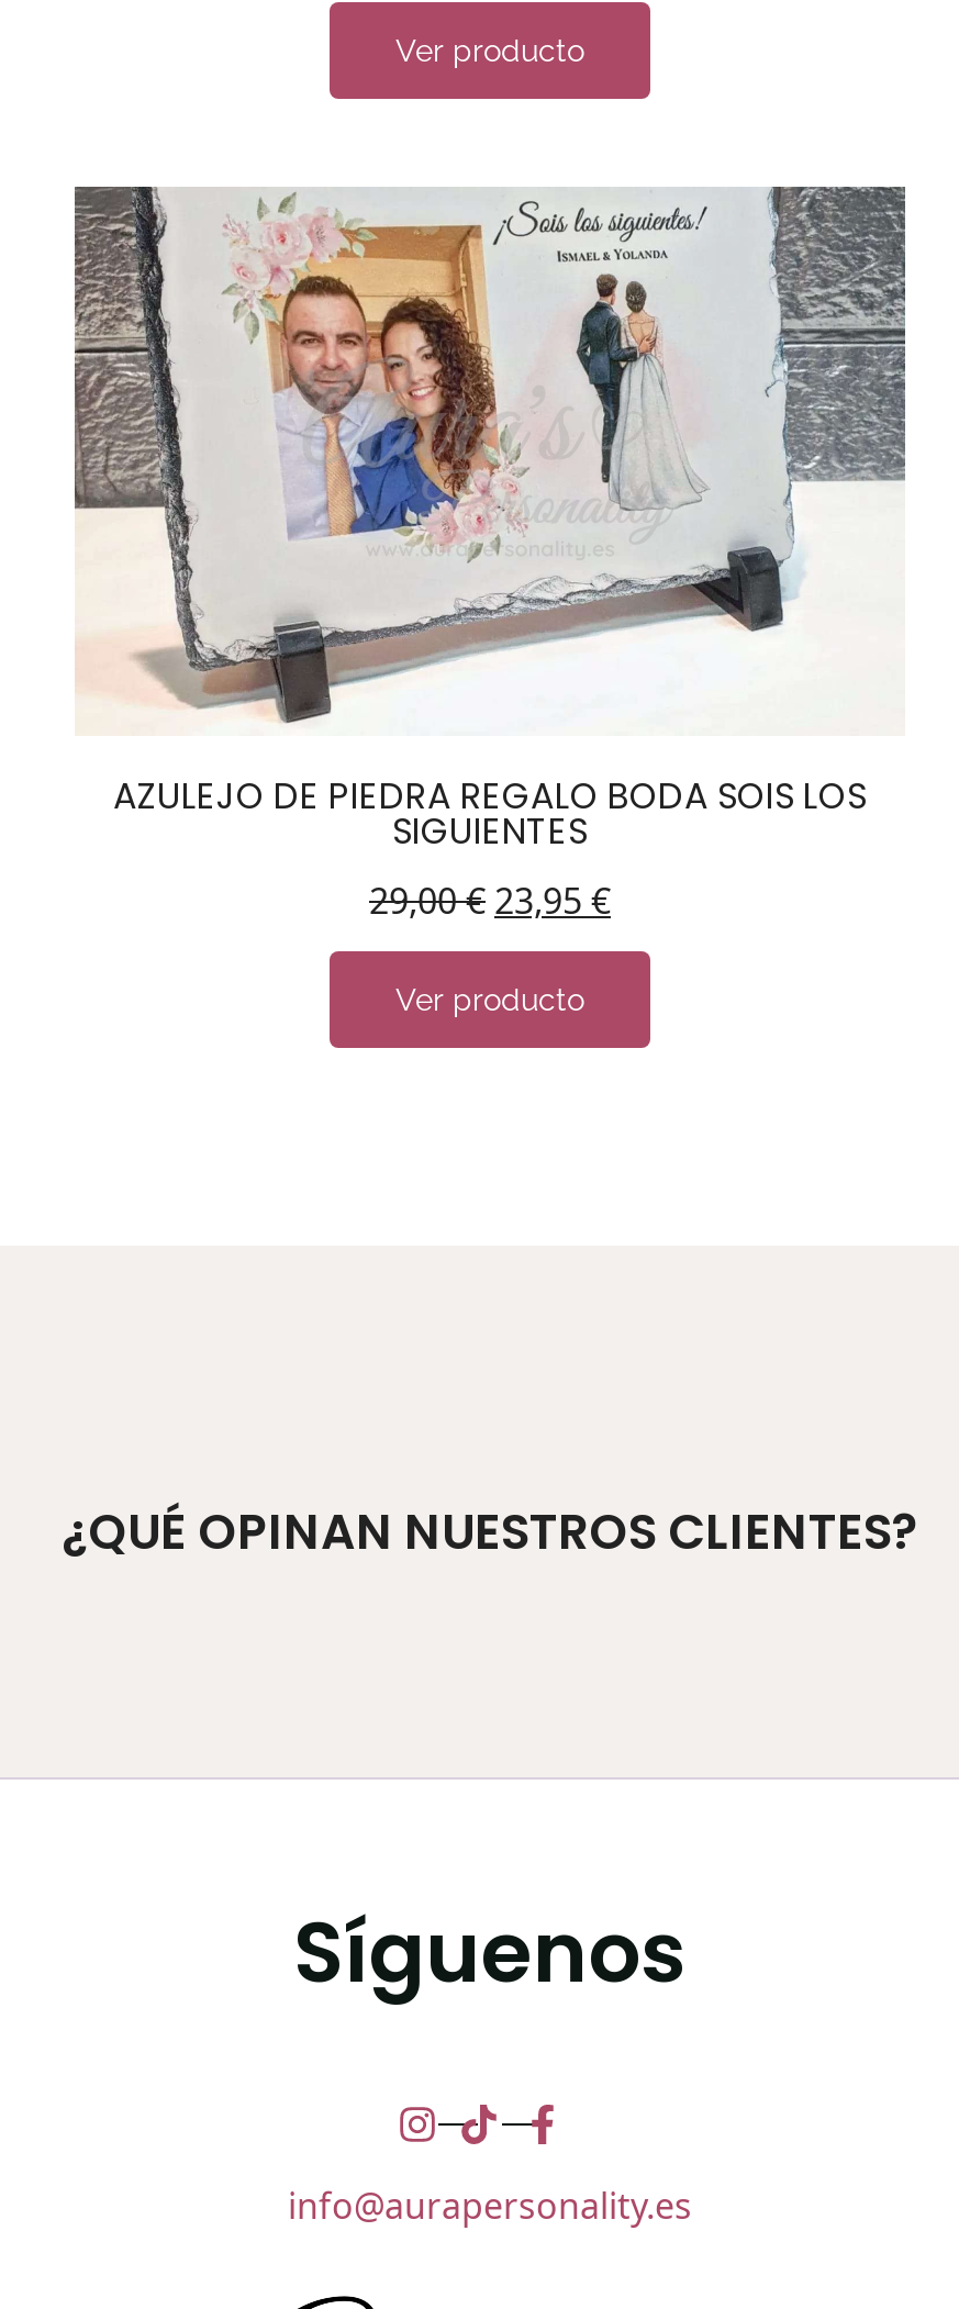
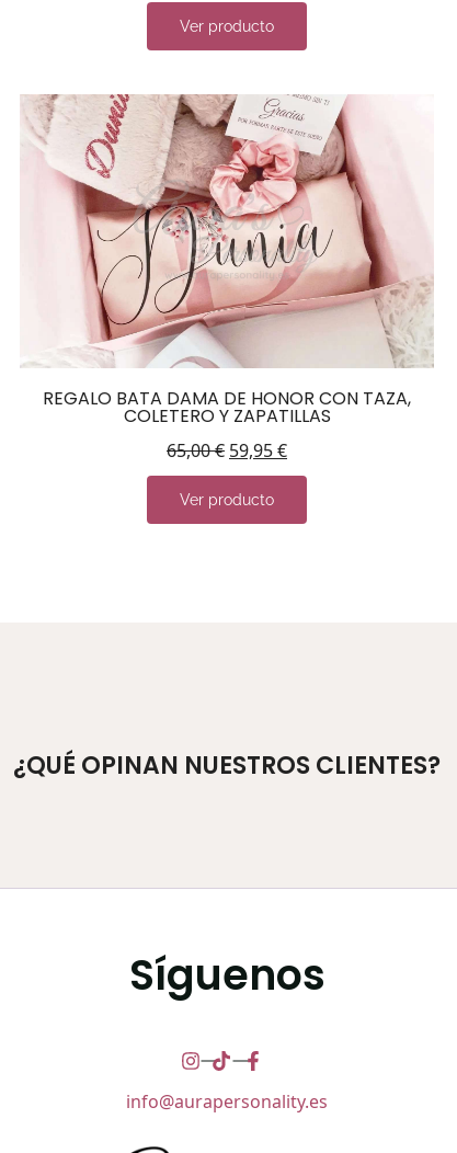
- [image]
- AZULEJO DE PIEDRA REGALO BODA SOIS LOS
- SIGUIENTES
- 29,00€ 23,95 €
+ [image]
+ REGALO BATA DAMA DE HONOR CON TAZA,
+ COLETERO Y ZAPATILLAS
+ 65,00€ 59,95 €
